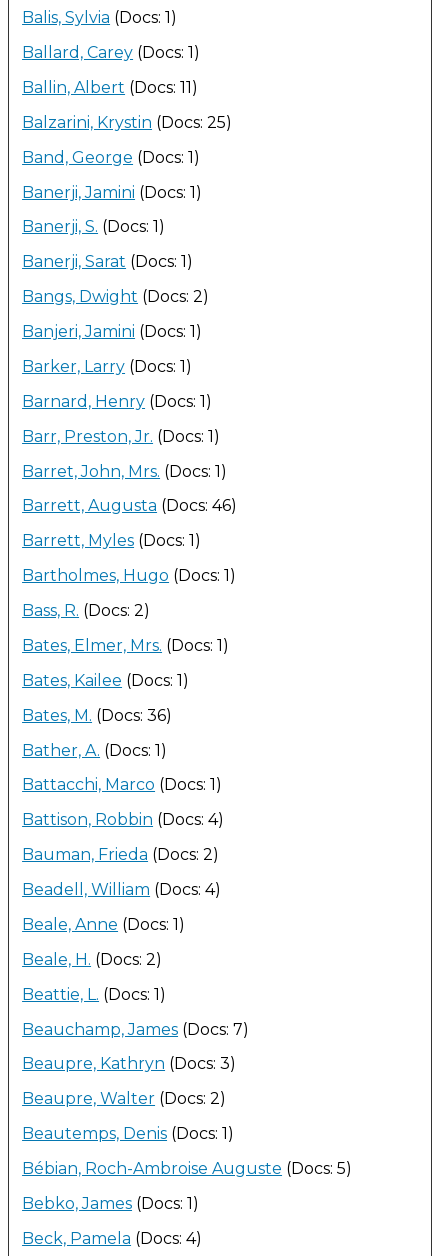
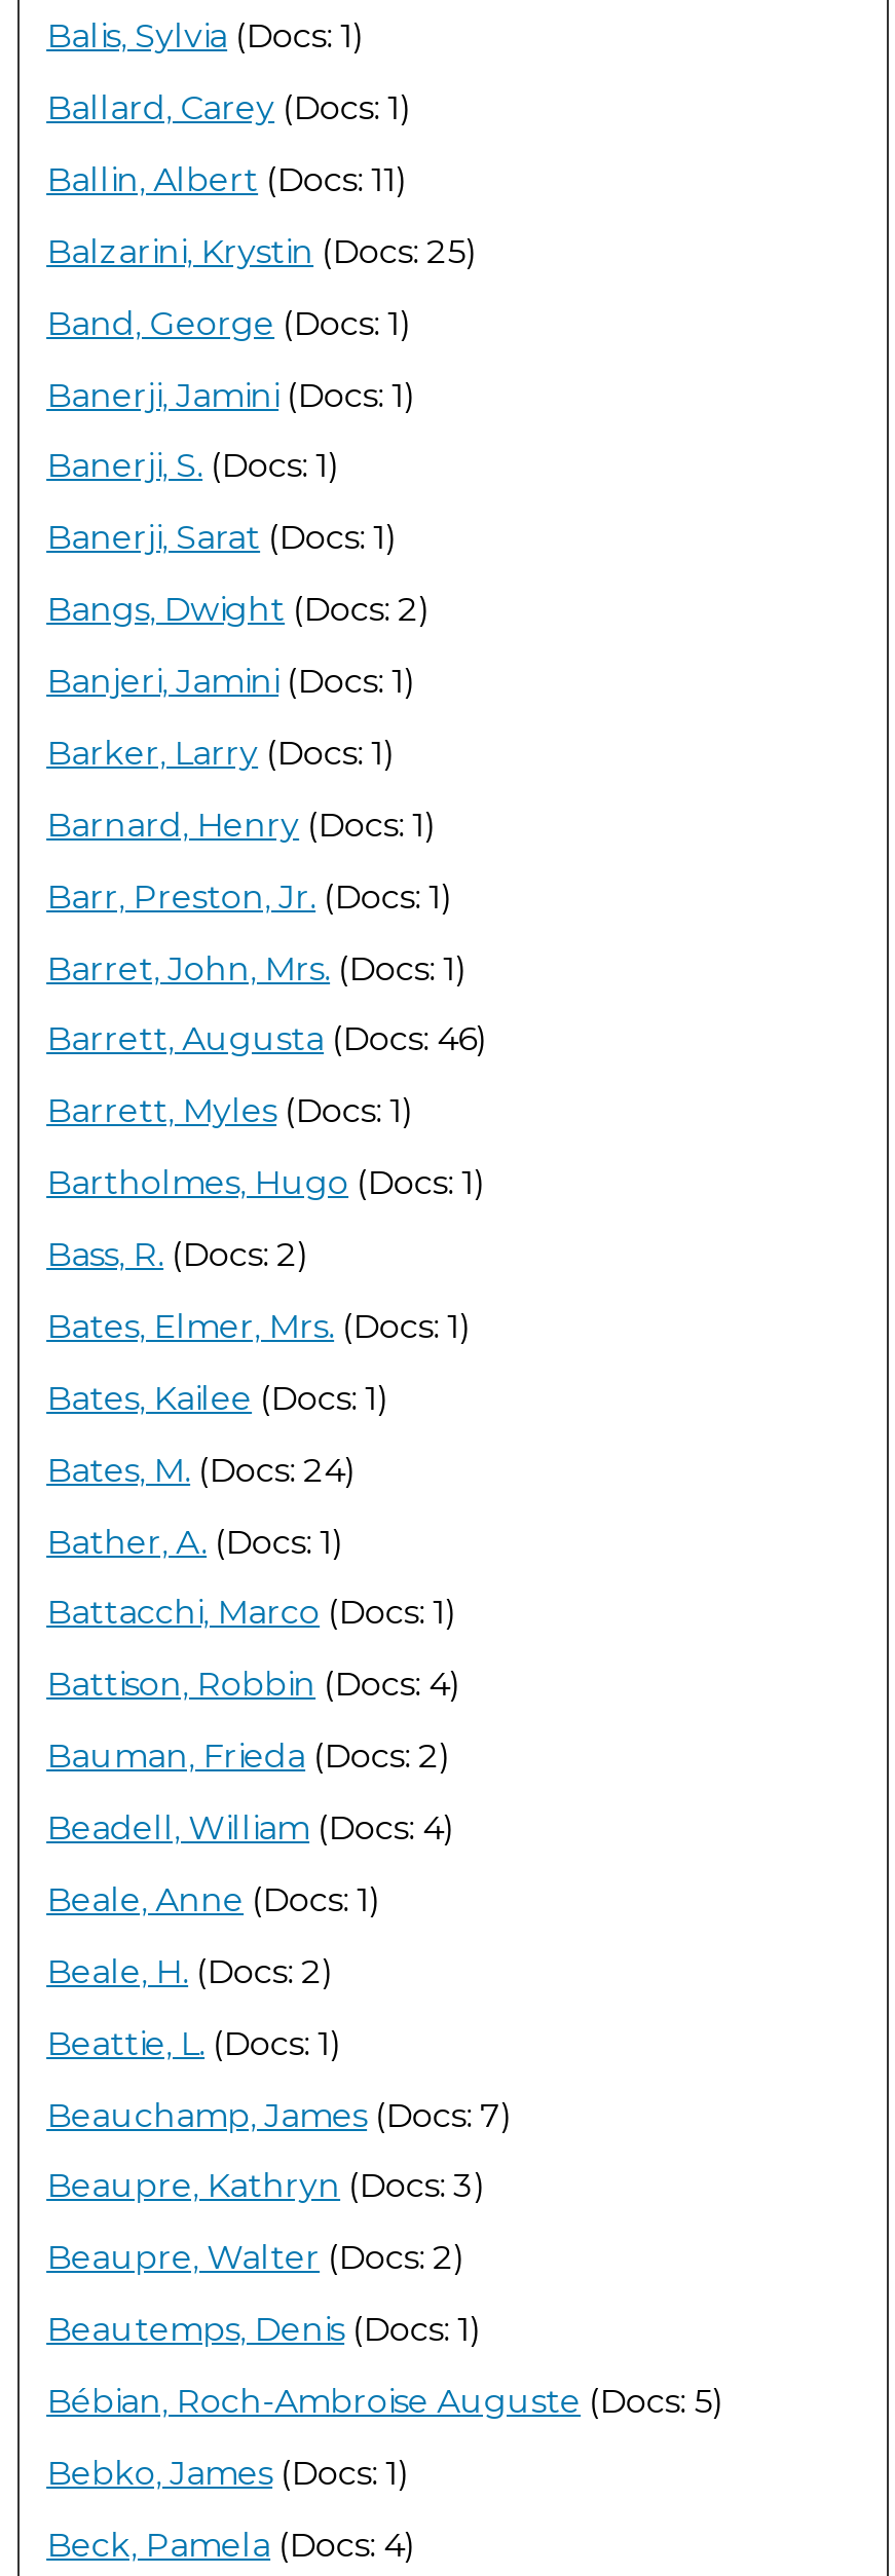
- Bates, M. (Docs: 36)
+ Bates, M. (Docs: 24)
